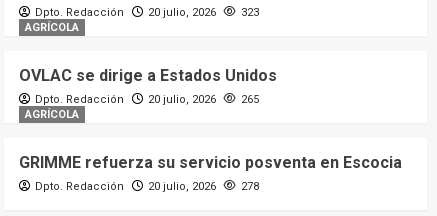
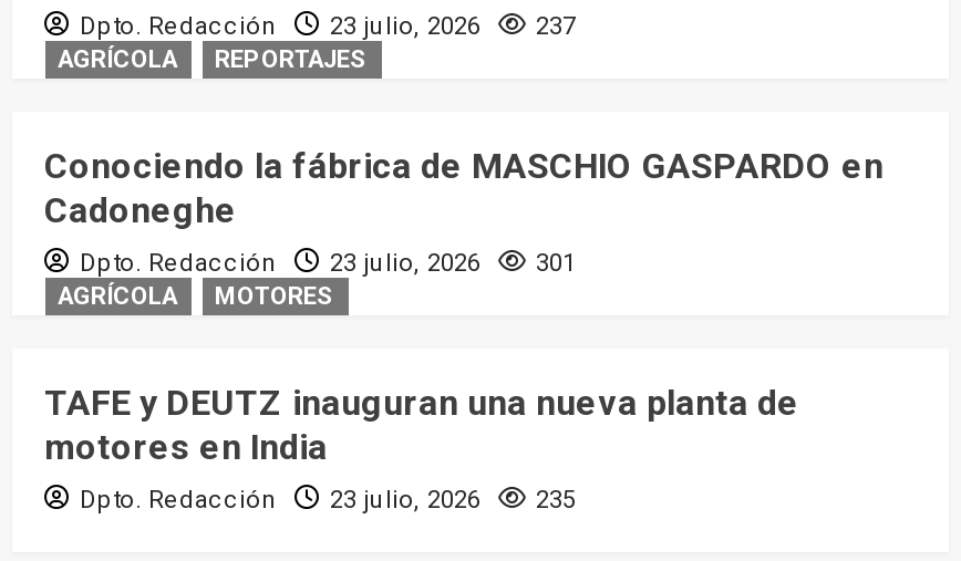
- 20 julio, 2026
+ 23 julio, 2026

- 323
+ 237

- OVLAC se dirige a Estados Unidos
+ REPORTAJES
+ Conociendo la fábrica de MASCHIO GASPARDO en
+ Cadoneghe

- 20 julio, 2026
+ 23 julio, 2026

- 265
+ 301

- GRIMME refuerza su servicio posventa en Escocia
+ MOTORES
+ TAFE y DEUTZ inauguran una nueva planta de
+ motores en India

- 20 julio, 2026
+ 23 julio, 2026

- 278
+ 235
